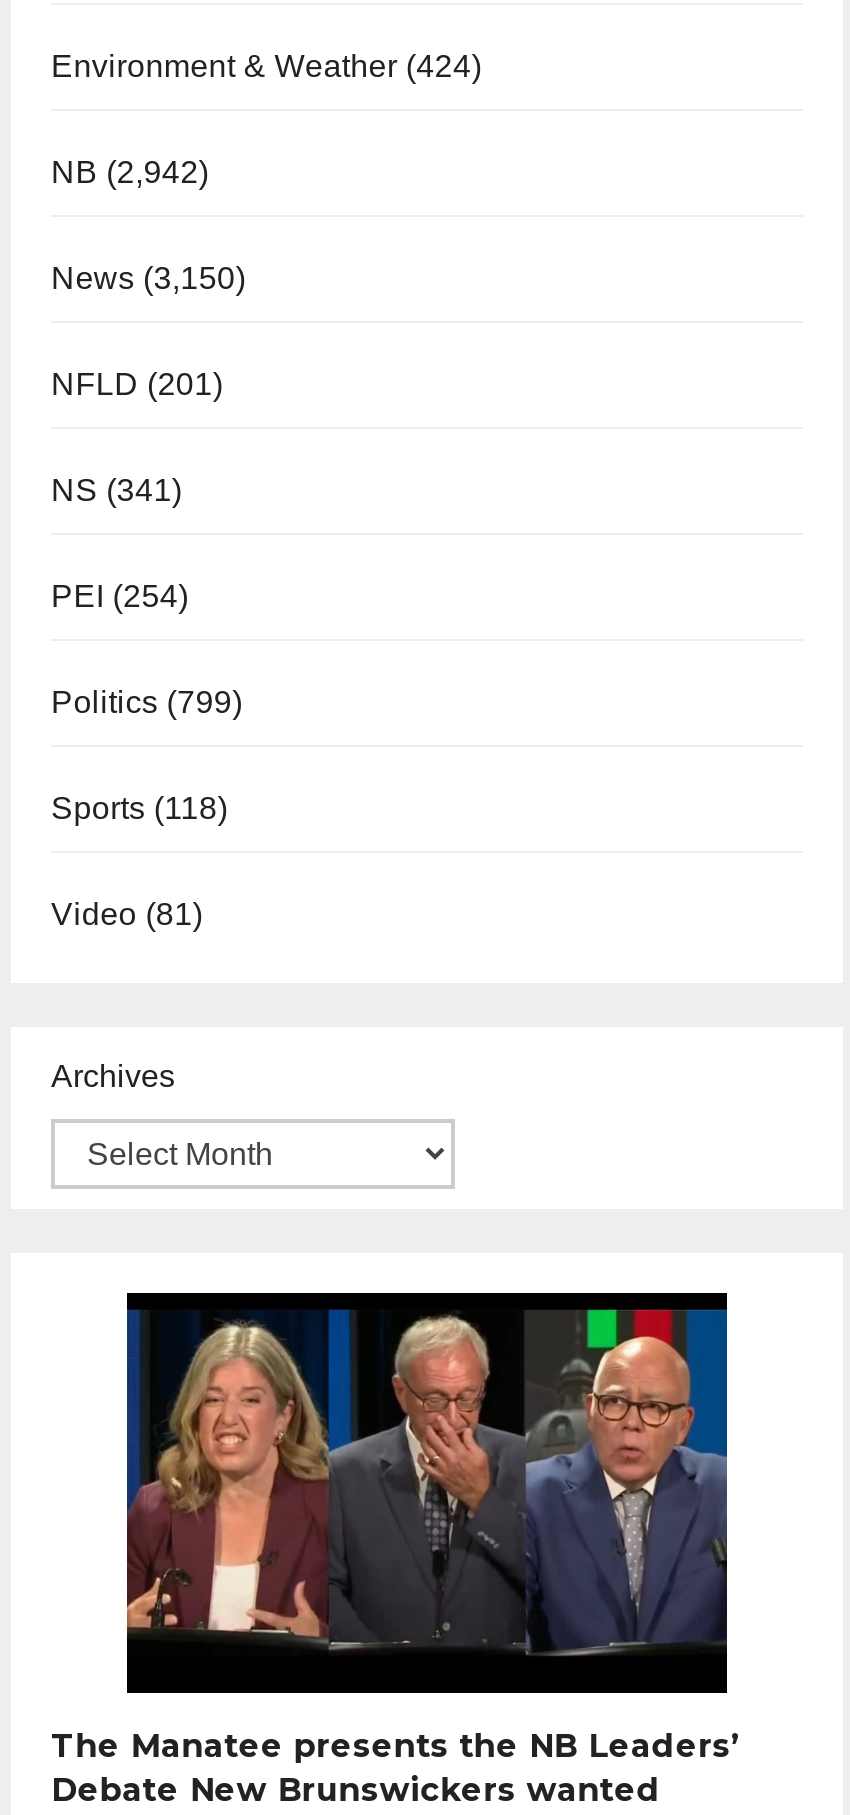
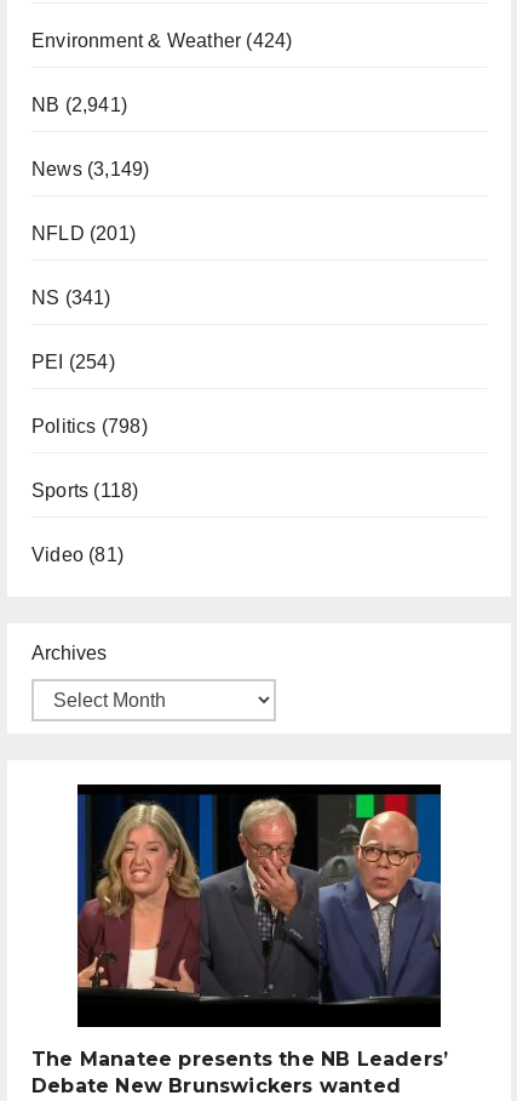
- NB (2,942)
+ NB (2,941)

- News (3,150)
+ News (3,149)

- Politics (799)
+ Politics (798)
